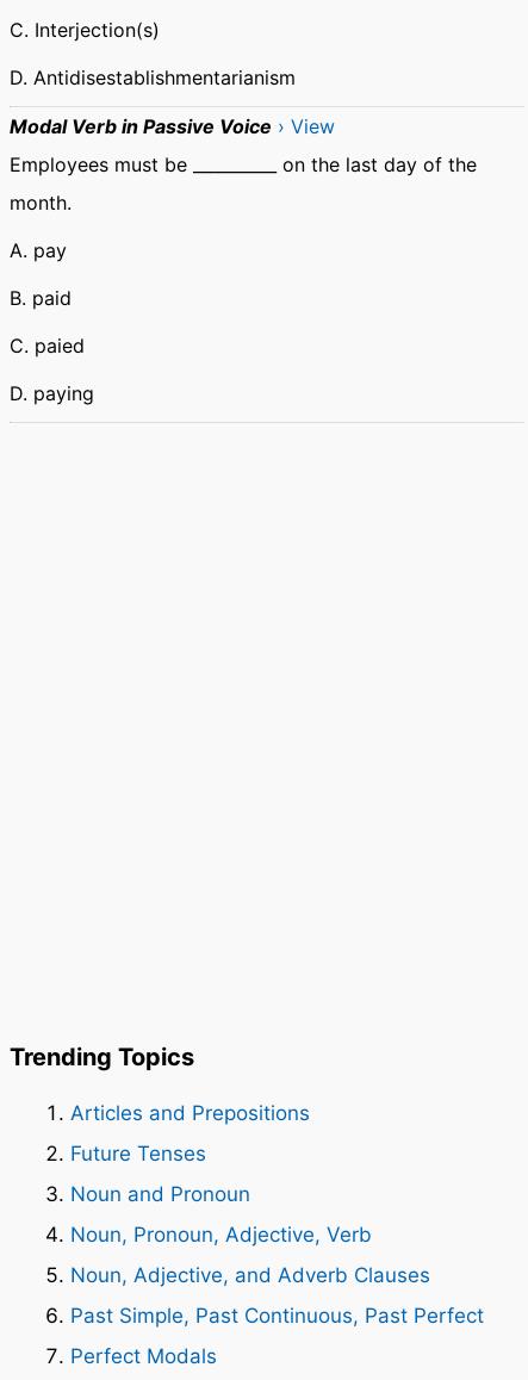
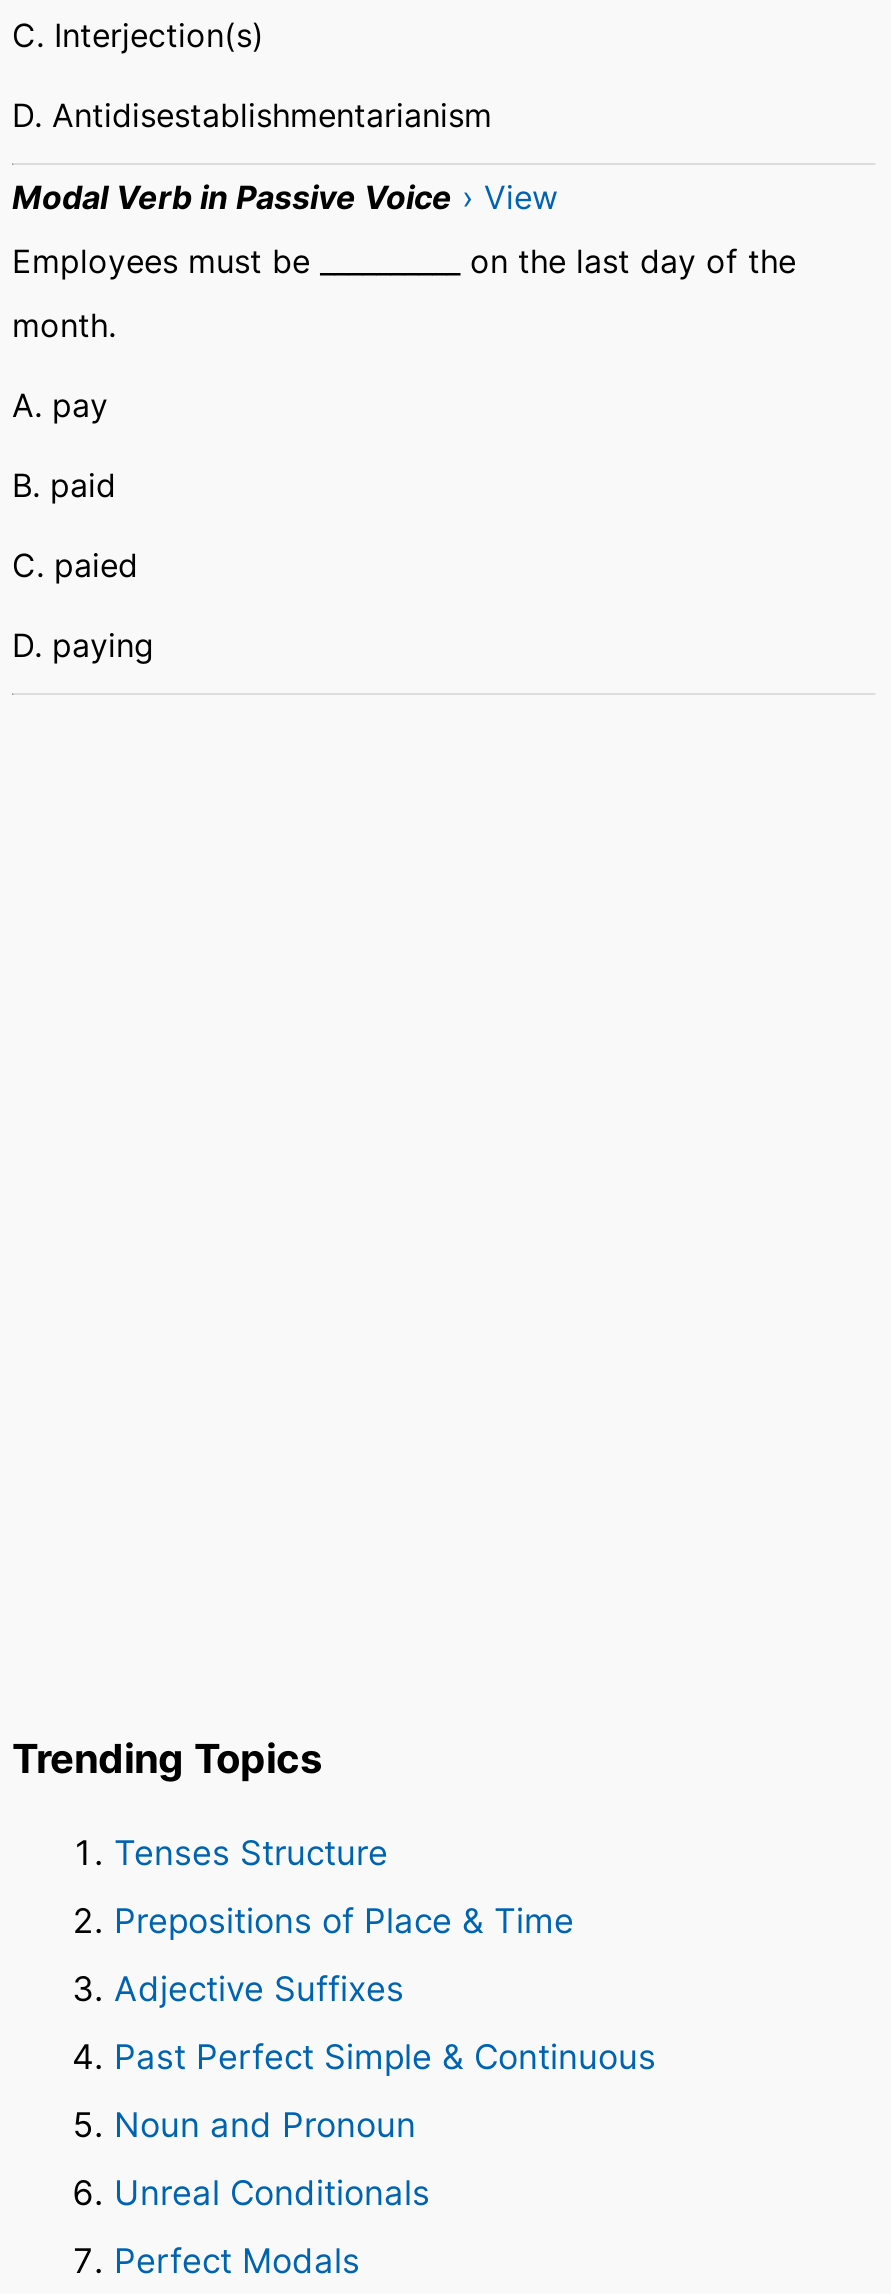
- Articles and Prepositions
- Future Tenses
+ Tenses Structure
+ Prepositions of Place & Time
+ Adjective Suffixes
+ Past Perfect Simple & Continuous

moved down: Noun and Pronoun

- Noun, Pronoun, Adjective, Verb
- Noun, Adjective, and Adverb Clauses
- Past Simple, Past Continuous, Past Perfect
+ Unreal Conditionals
